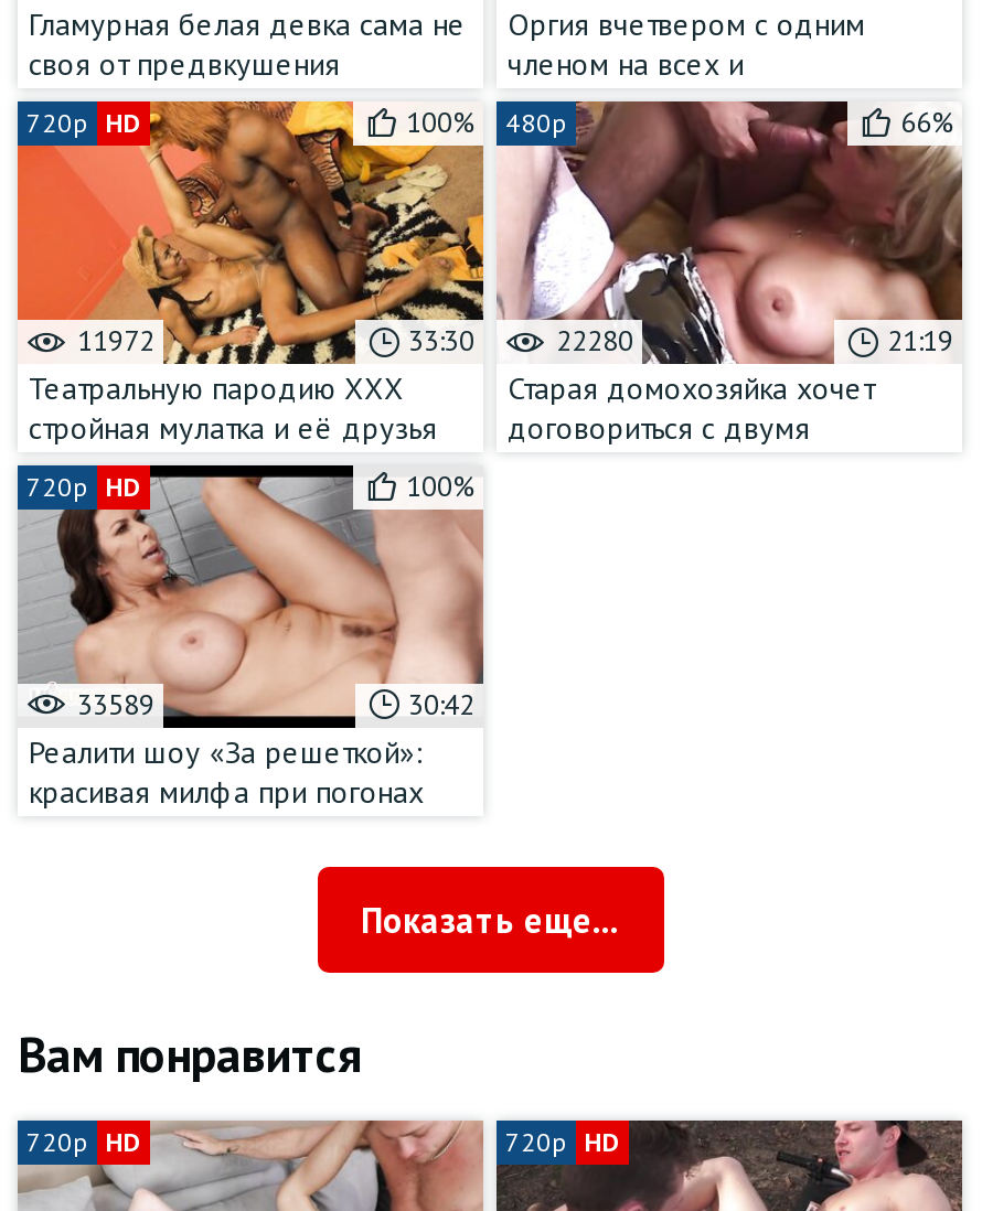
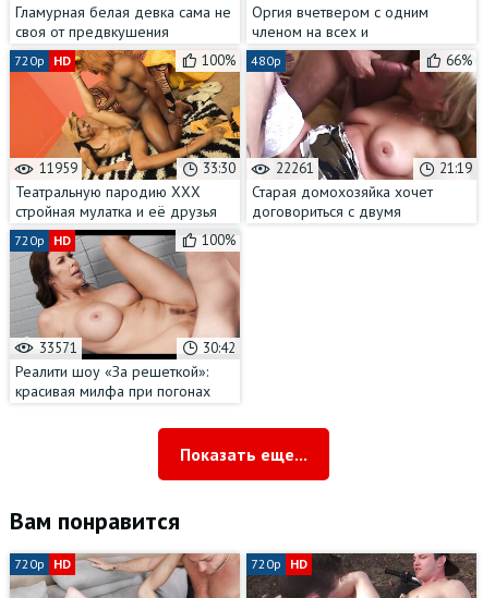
- 11972
+ 11959

- 33:30 22280
+ 33:30 22261

- 33589
+ 33571
